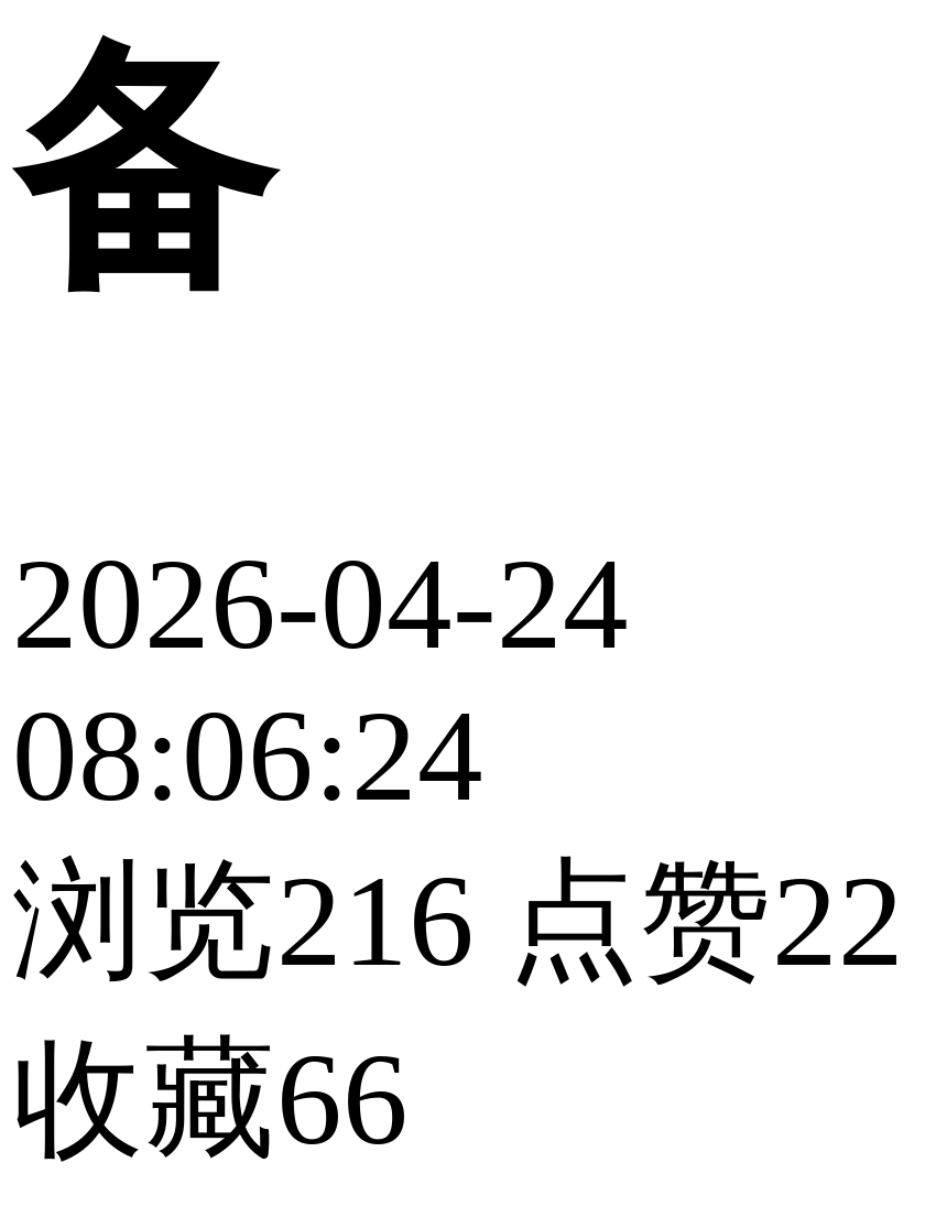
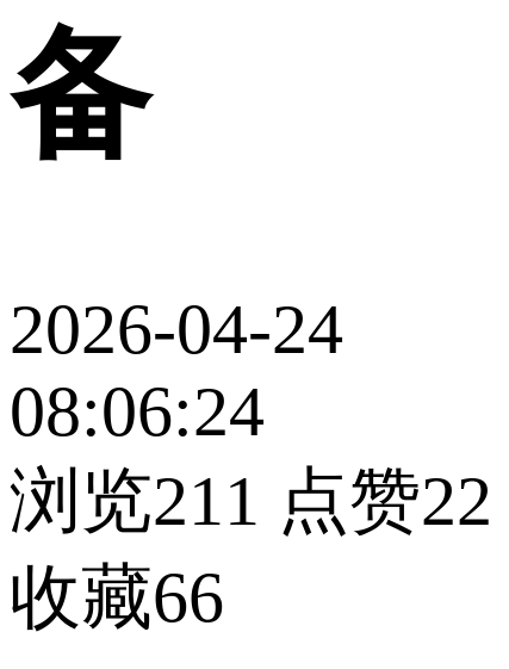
- 浏览216 点赞22
+ 浏览211 点赞22
